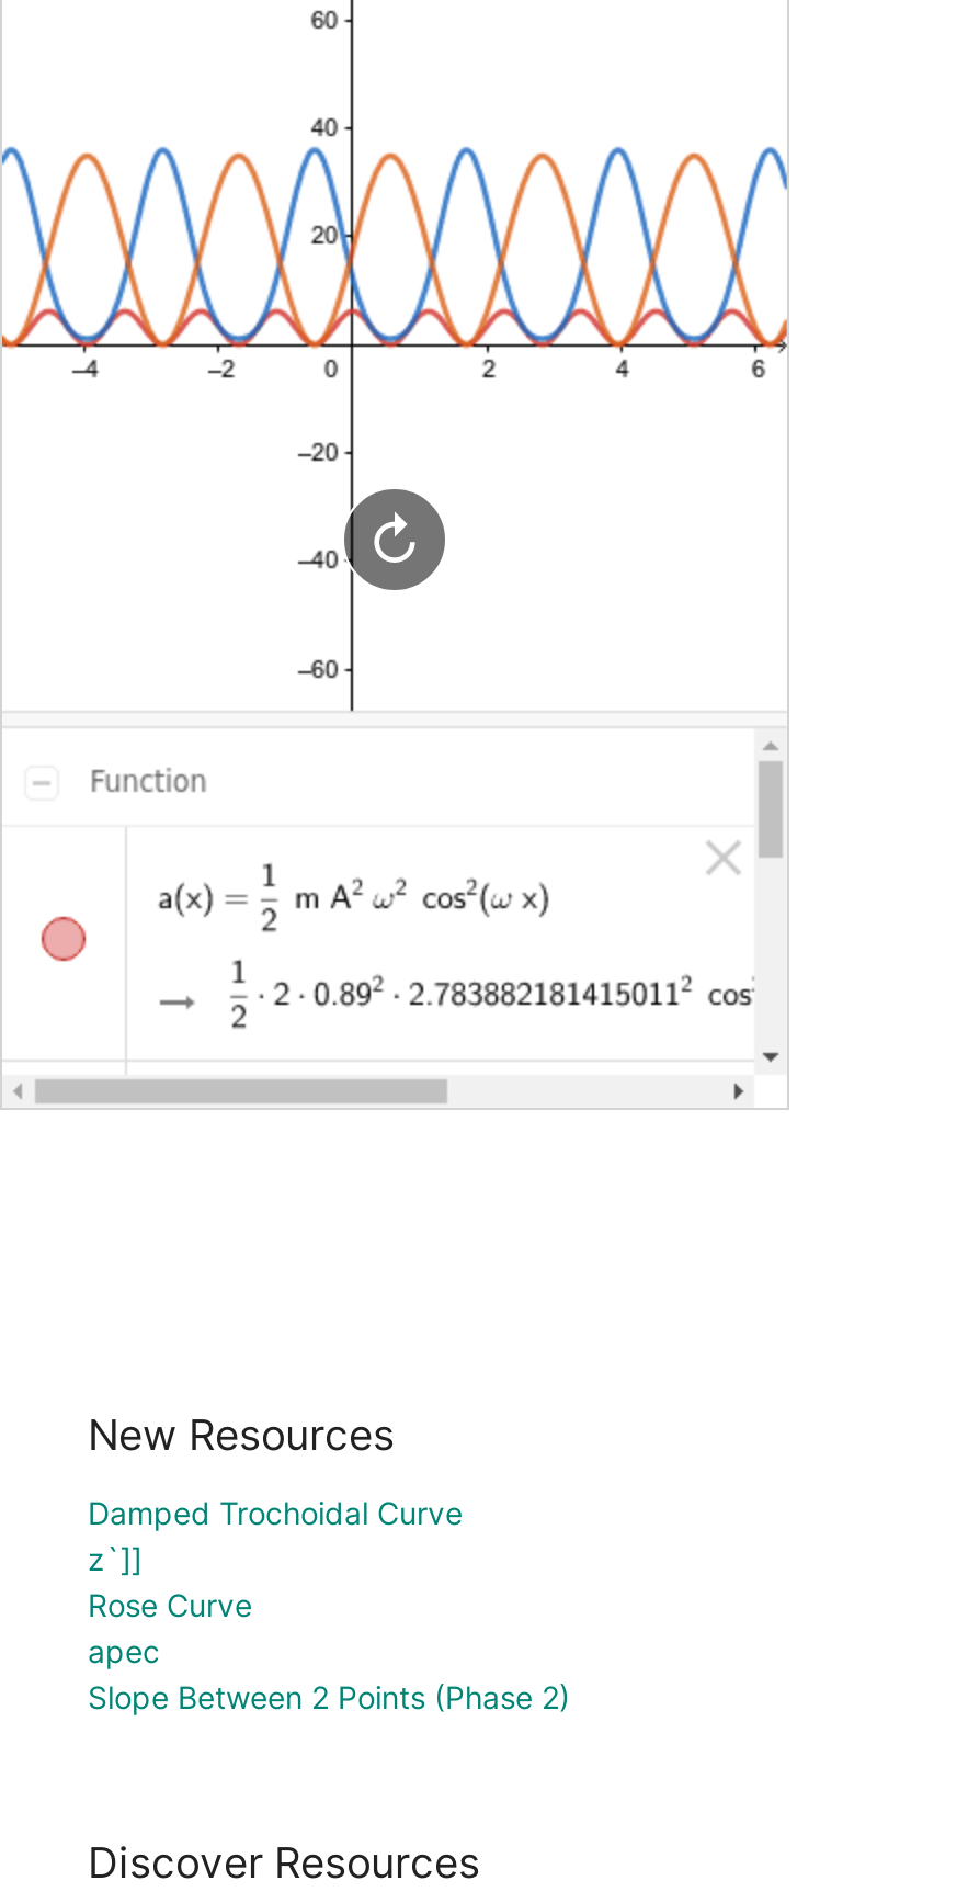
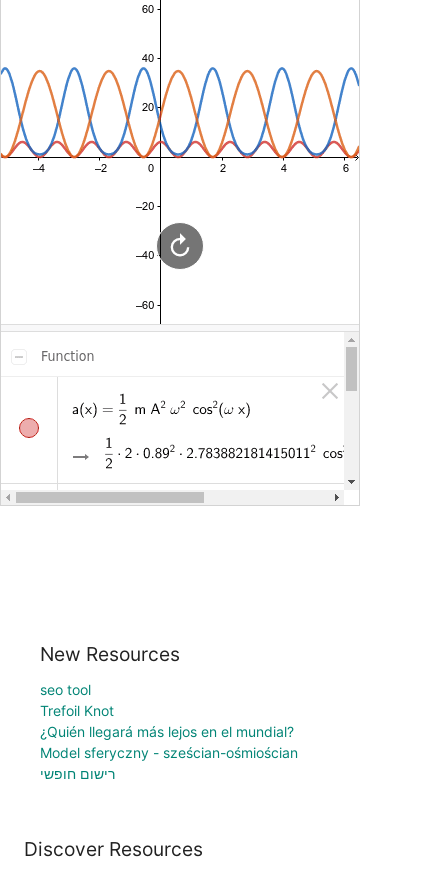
- Damped Trochoidal Curve
- z`]]
- Rose Curve
- apec
- Slope Between 2 Points (Phase 2)
+ seo tool
+ Trefoil Knot
+ ¿Quién llegará más lejos en el mundial?
+ Model sferyczny - sześcian-ośmiościan
+ רישום חופשי
